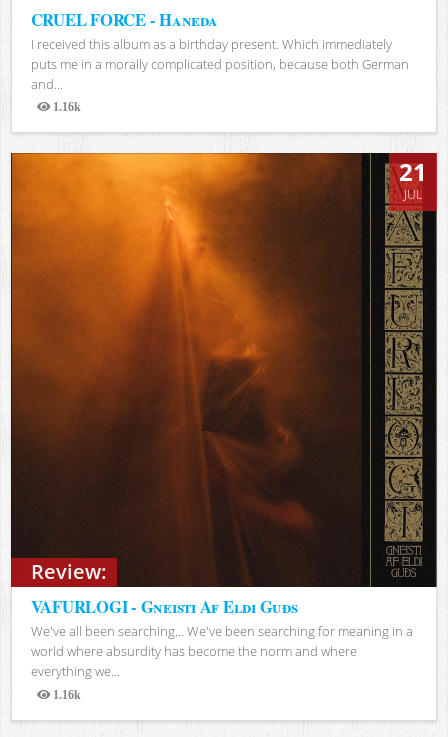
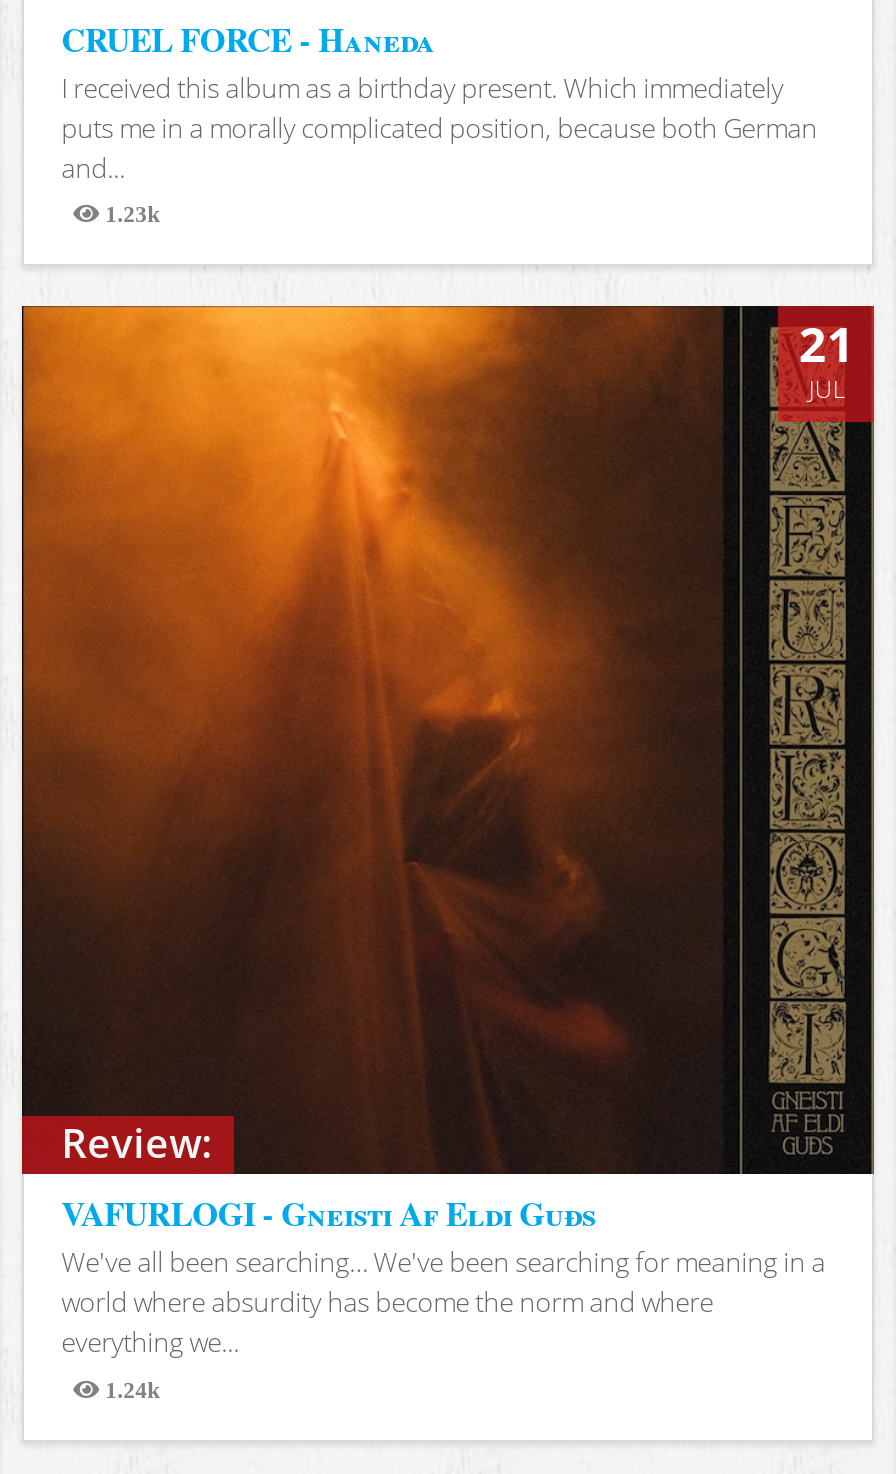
- 1.16k
+ 1.23k

- 1.16k
+ 1.24k
